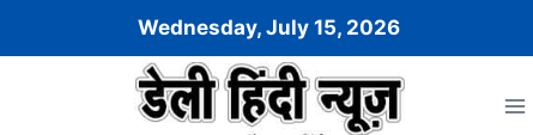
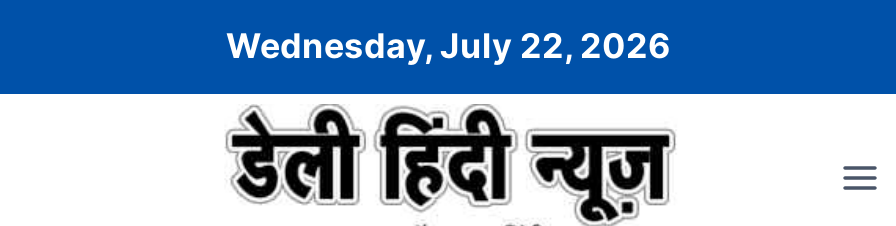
- Wednesday, July 15, 2026
+ Wednesday, July 22, 2026
